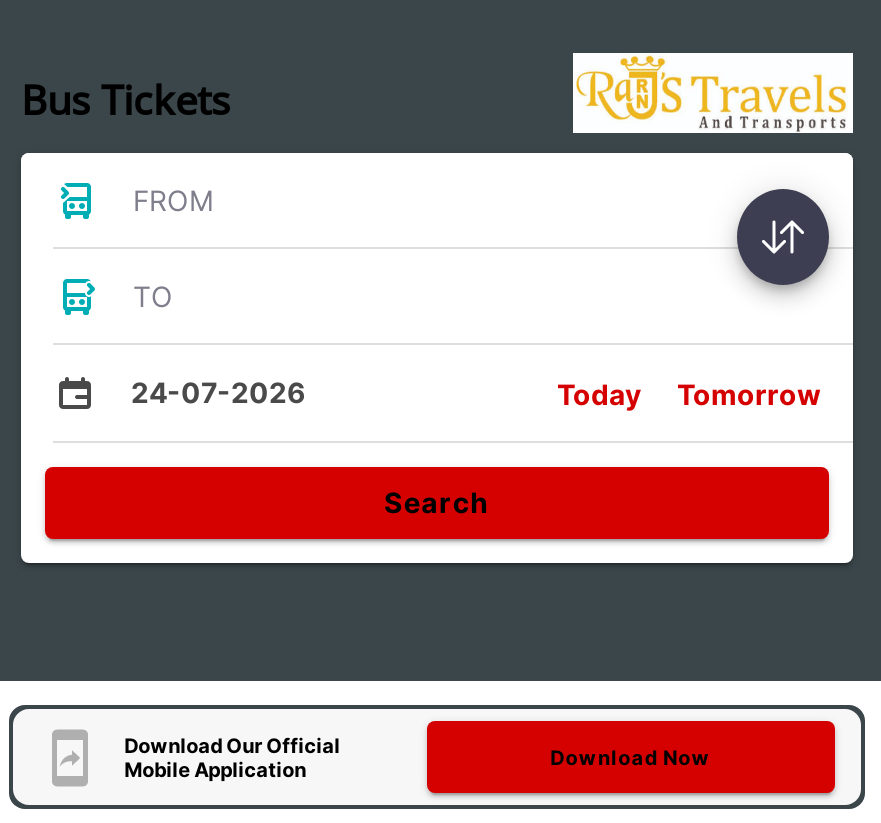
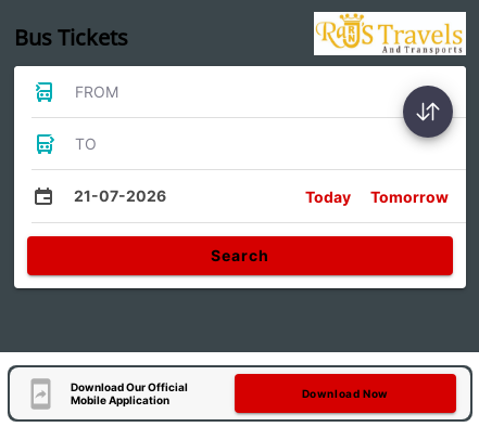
- 24-07-2026
+ 21-07-2026
